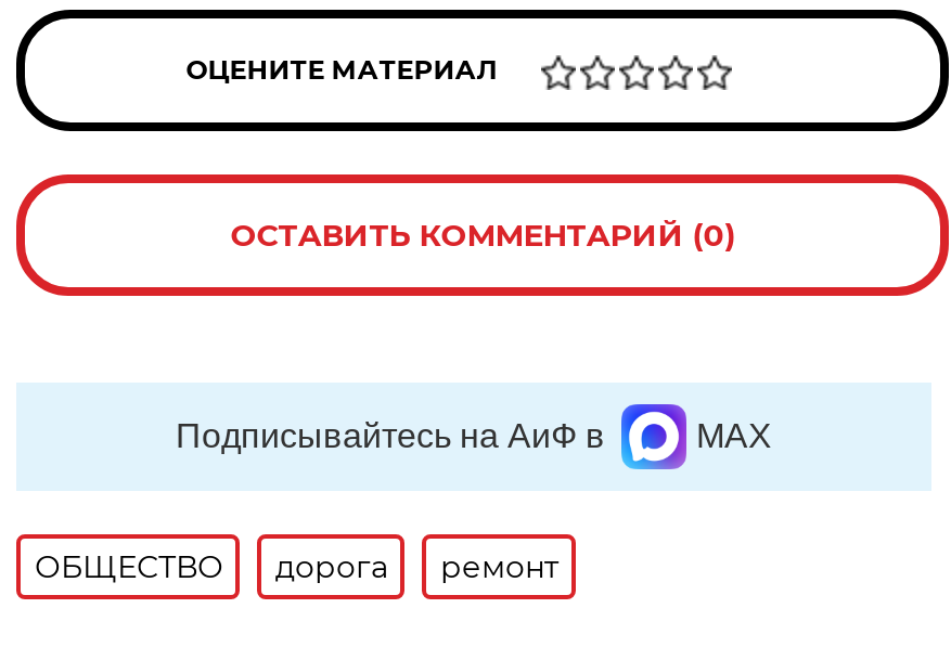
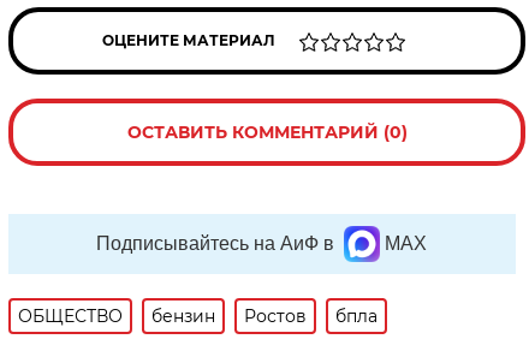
- дорога
- ремонт
+ бензин
+ Ростов
+ бпла
